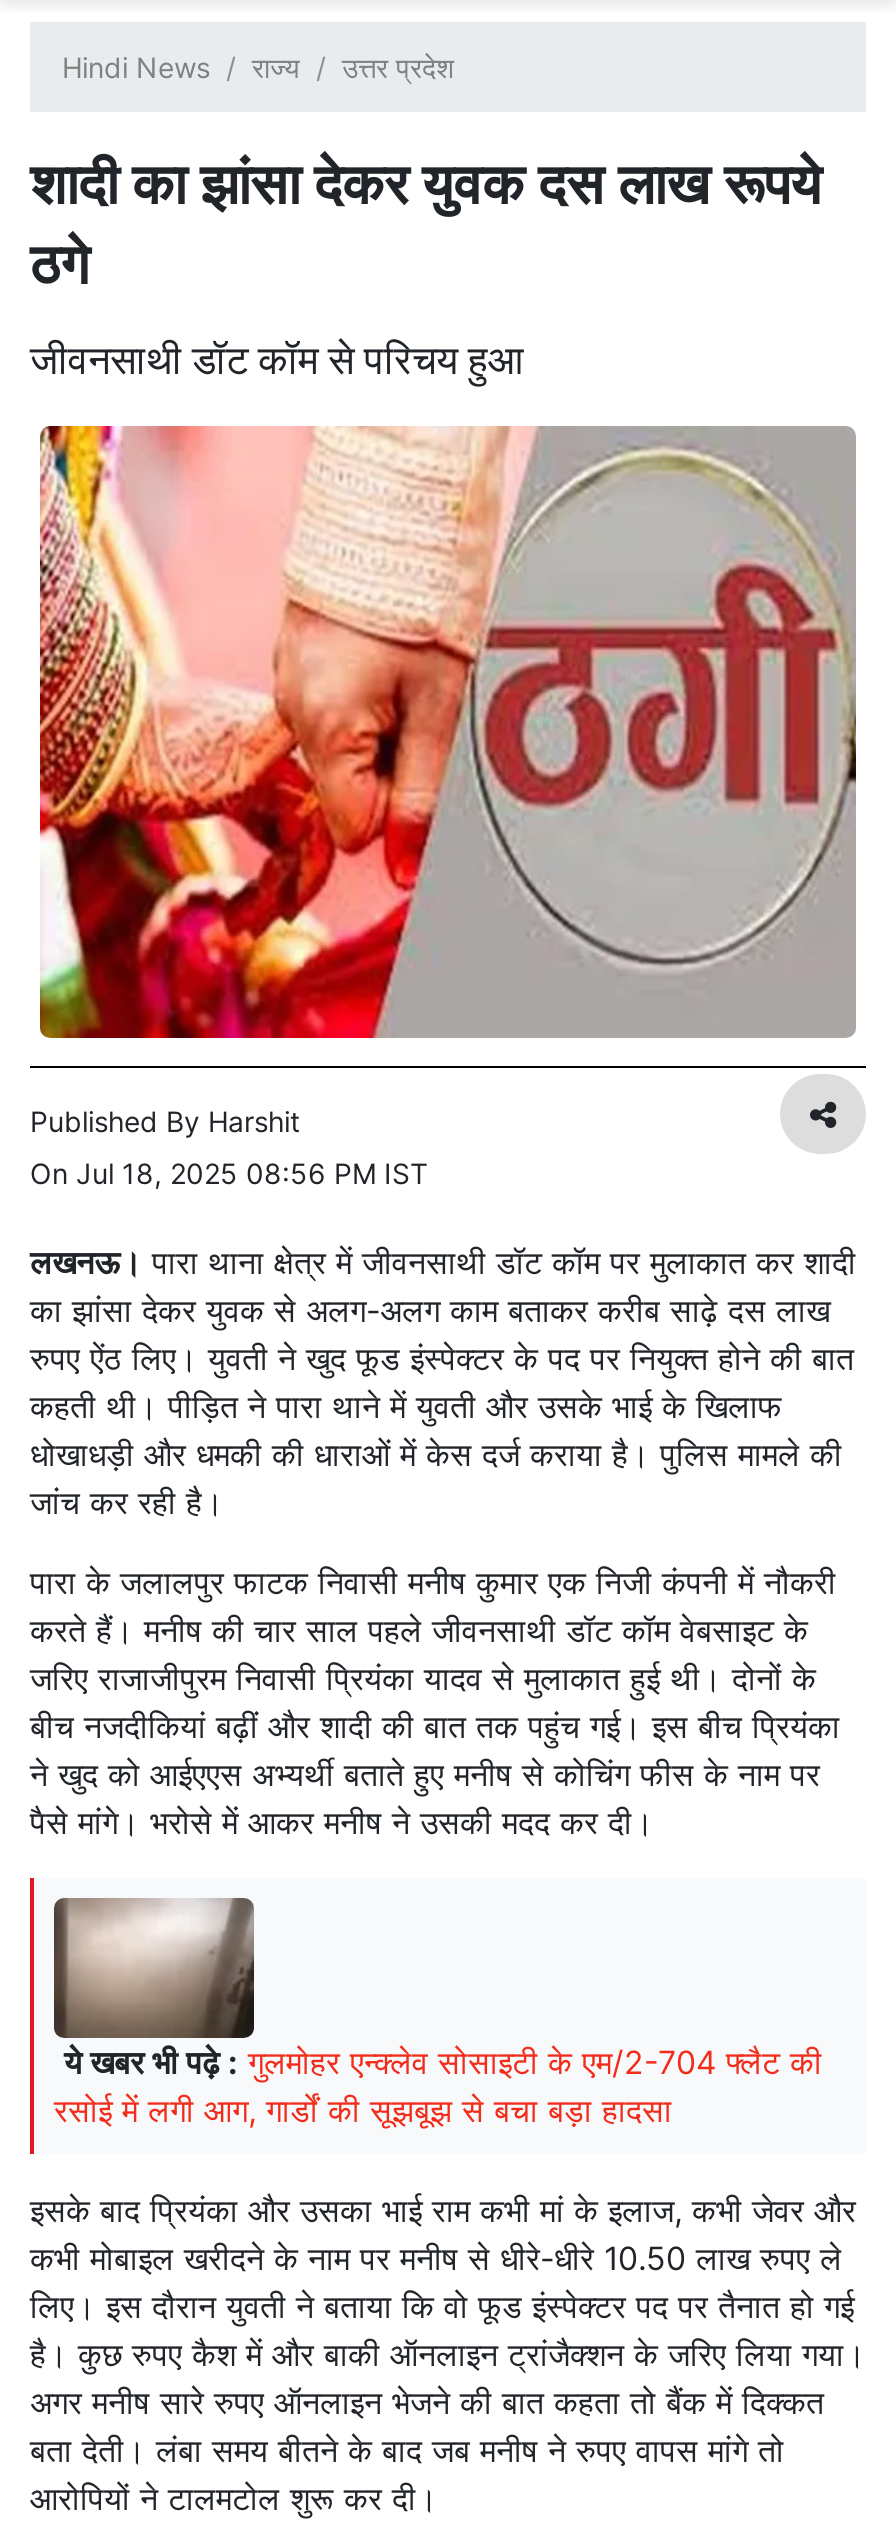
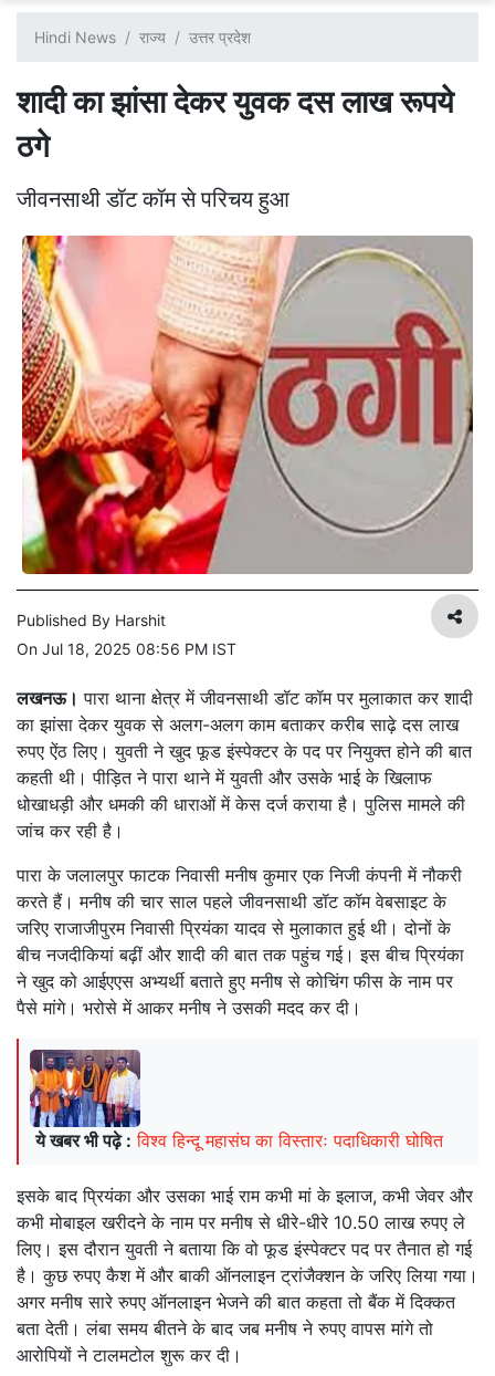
- [image]
- ये खबर भी पढ़े : गुलमोहर एन्क्लेव सोसाइटी के एम/2-704 फ्लैट की
- रसोई में लगी आग, गार्डों की सूझबूझ से बचा बड़ा हादसा
+ [image]
+ ये खबर भी पढ़े : विश्व हिन्दू महासंघ का विस्तारः पदाधिकारी घोषित
